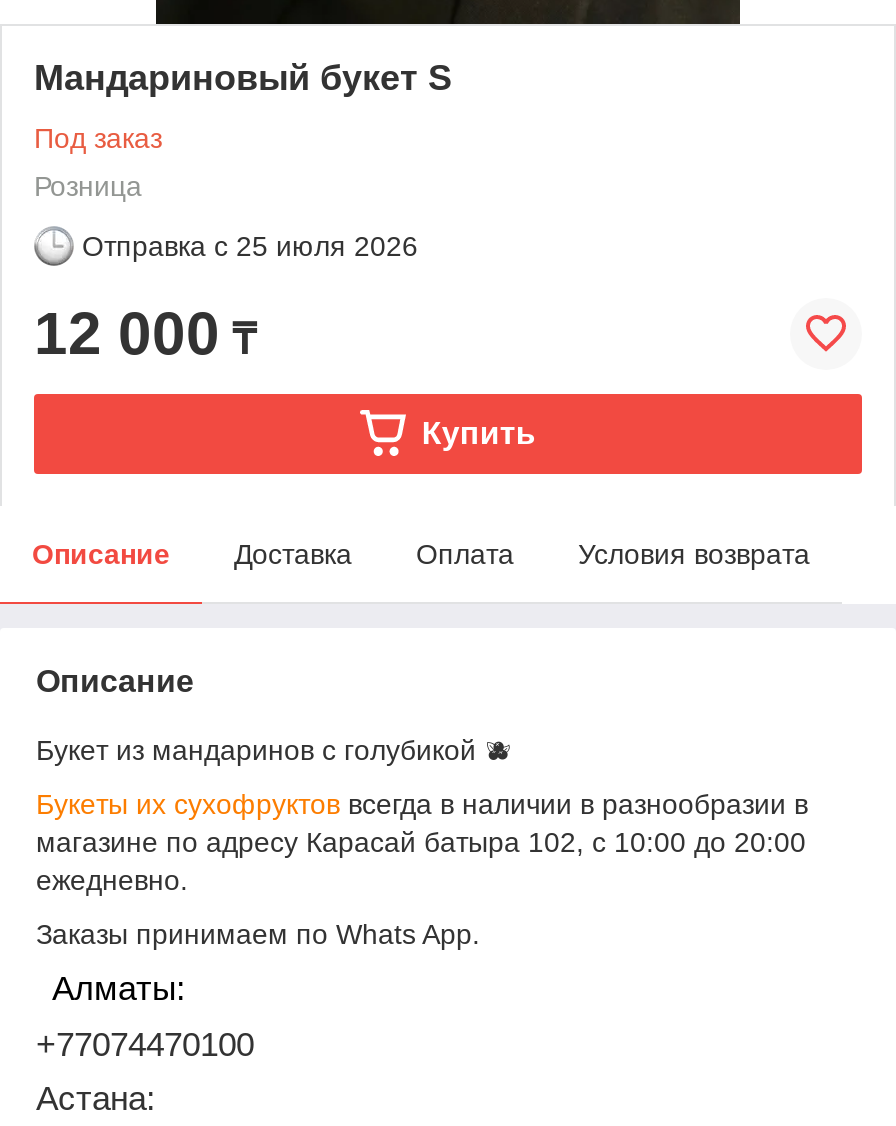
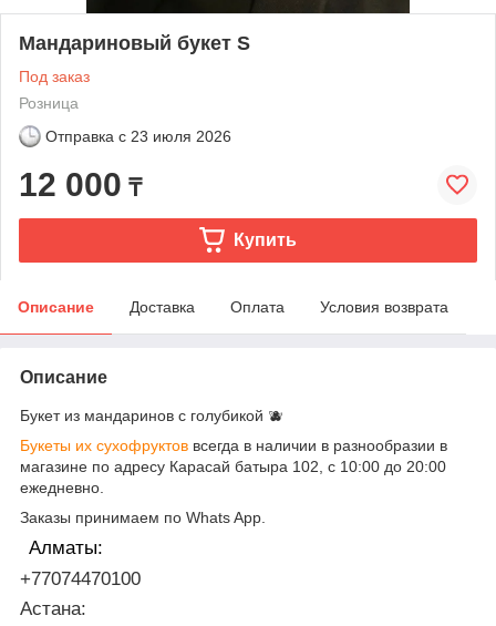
- Отправка с 25 июля 2026
+ Отправка с 23 июля 2026
